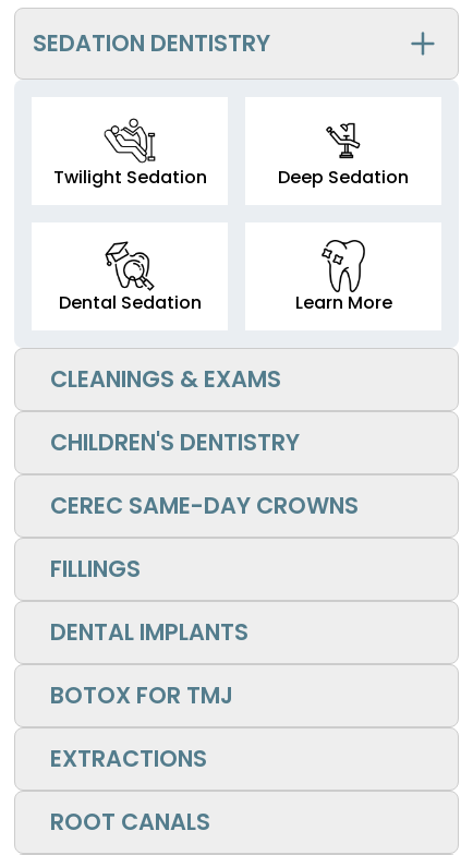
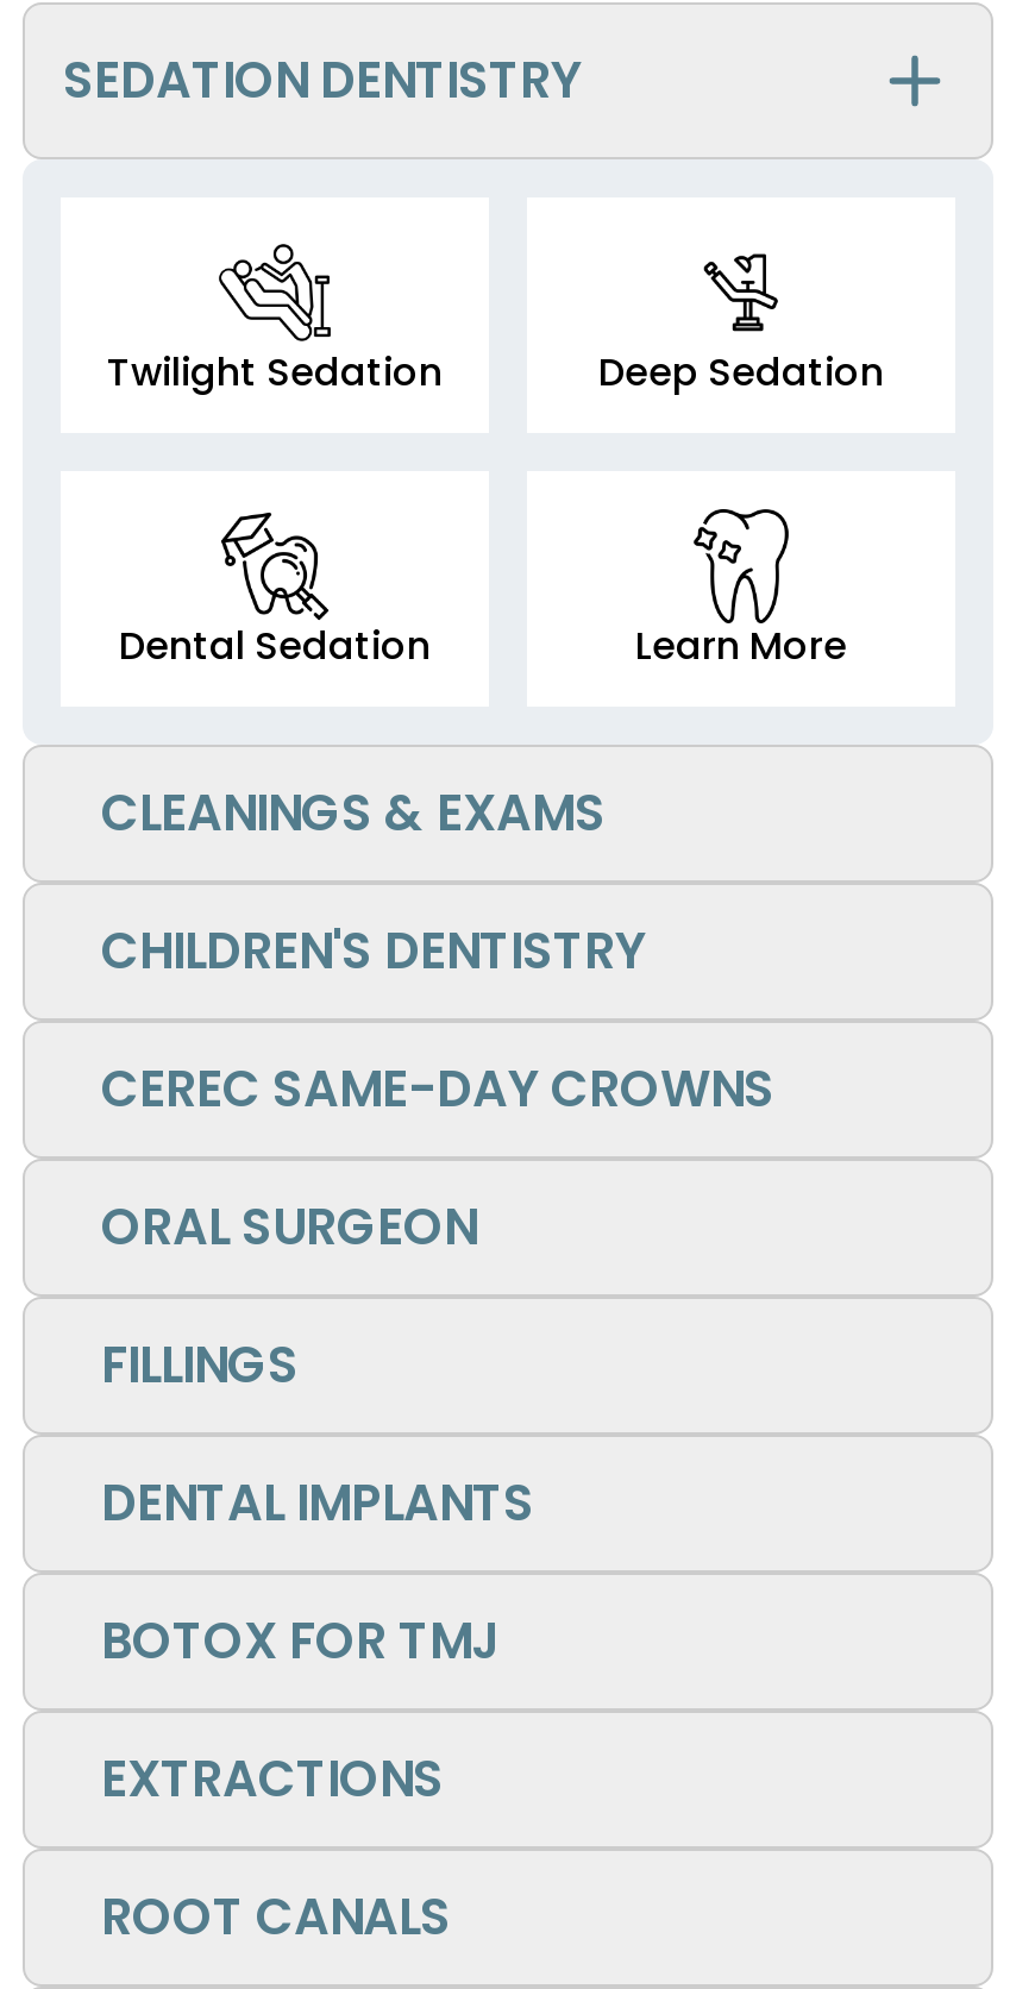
+ ORAL SURGEON
